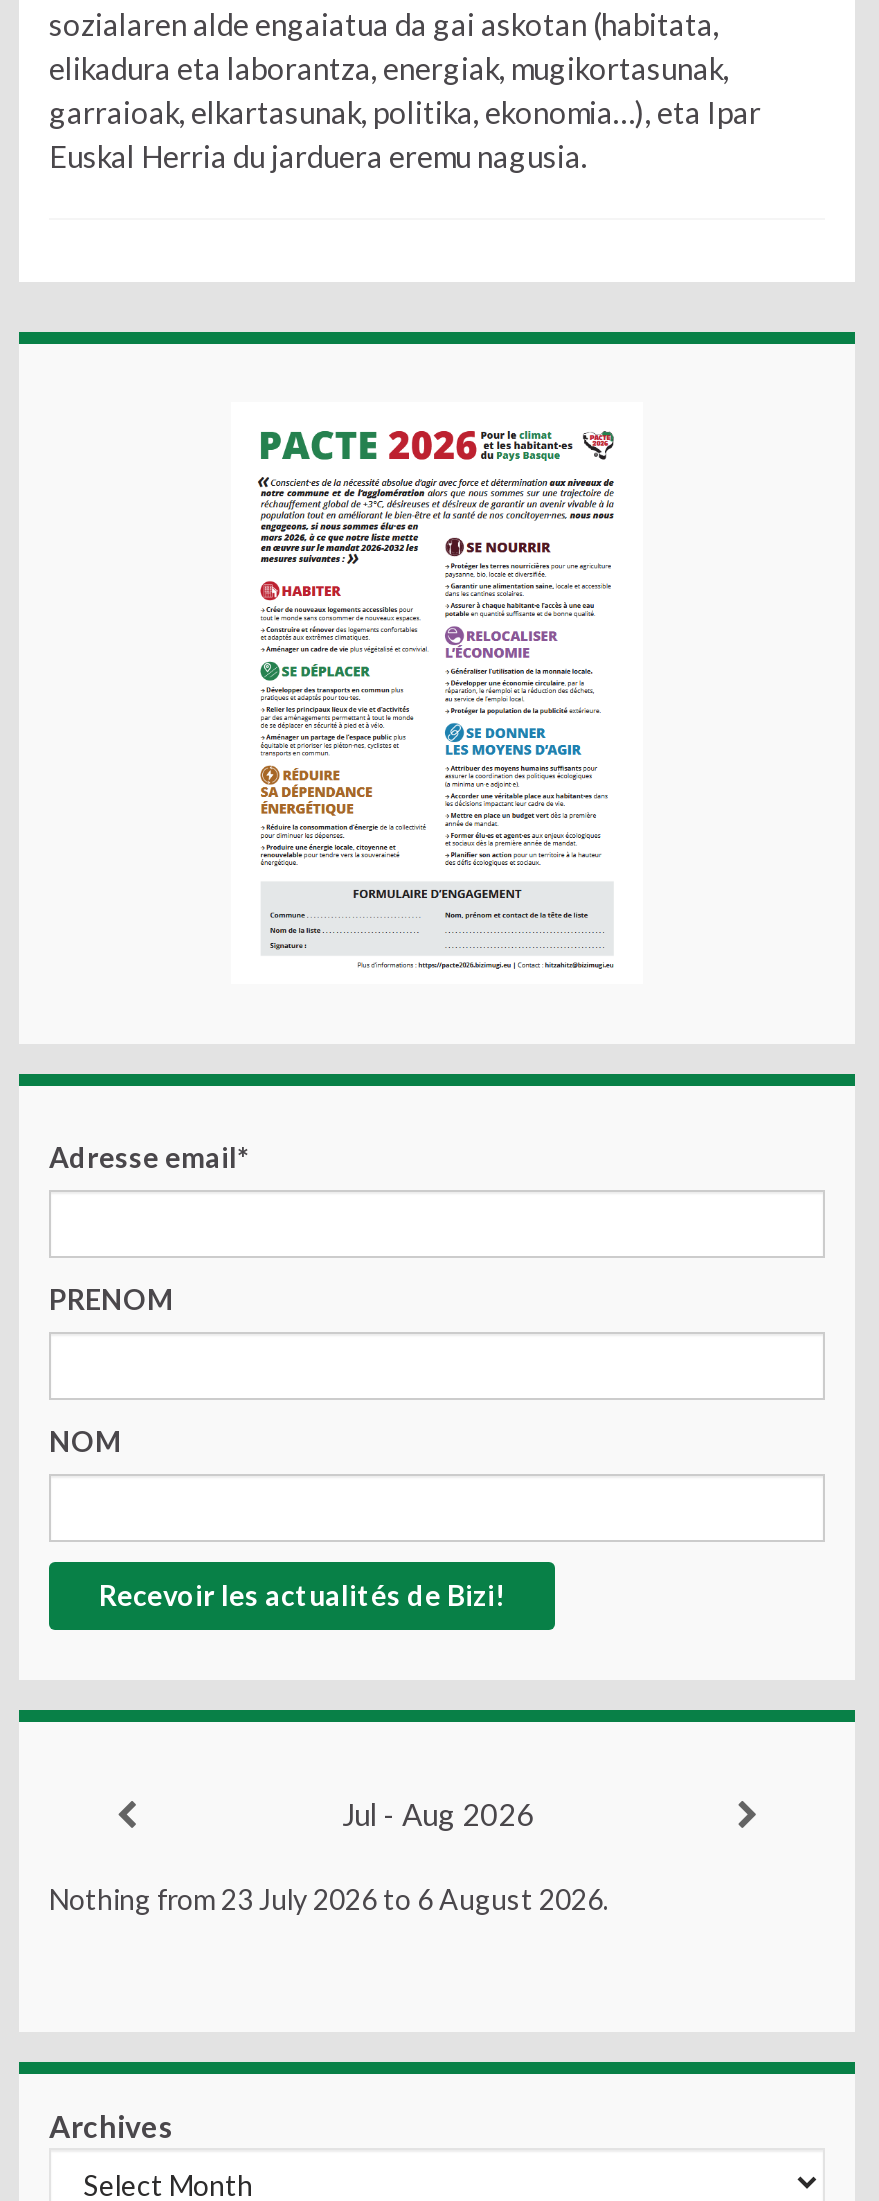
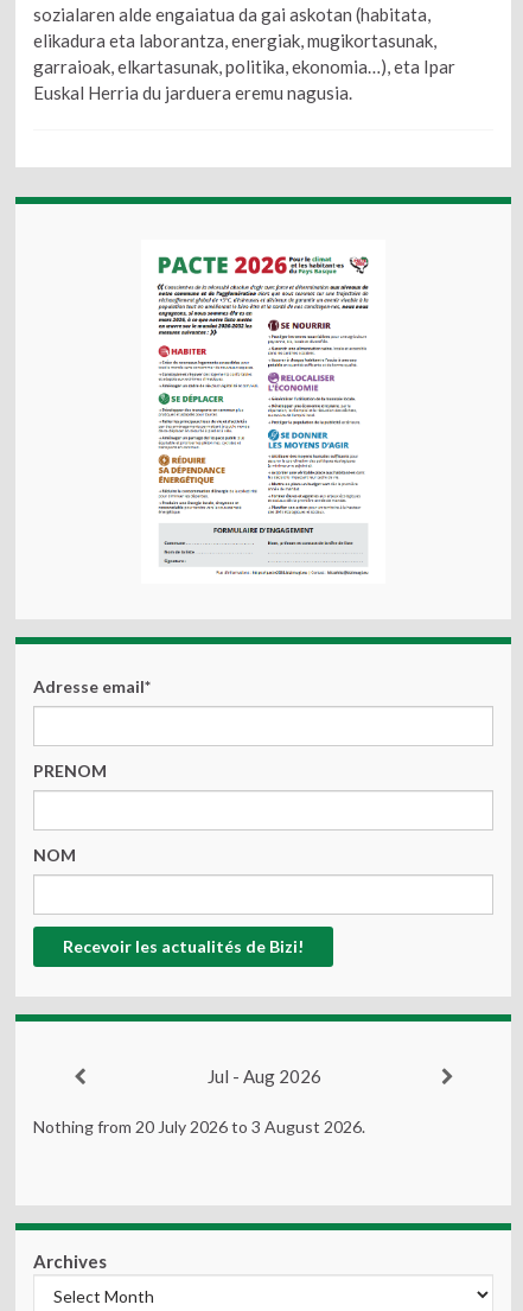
- Nothing from 23 July 2026 to 6 August 2026.
+ Nothing from 20 July 2026 to 3 August 2026.
